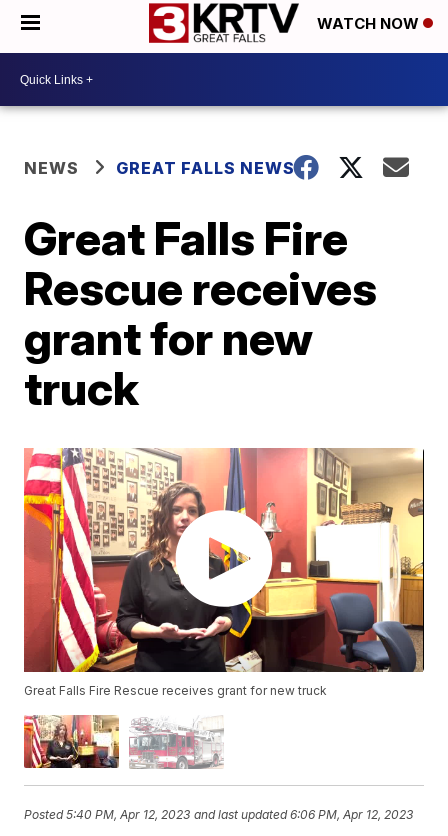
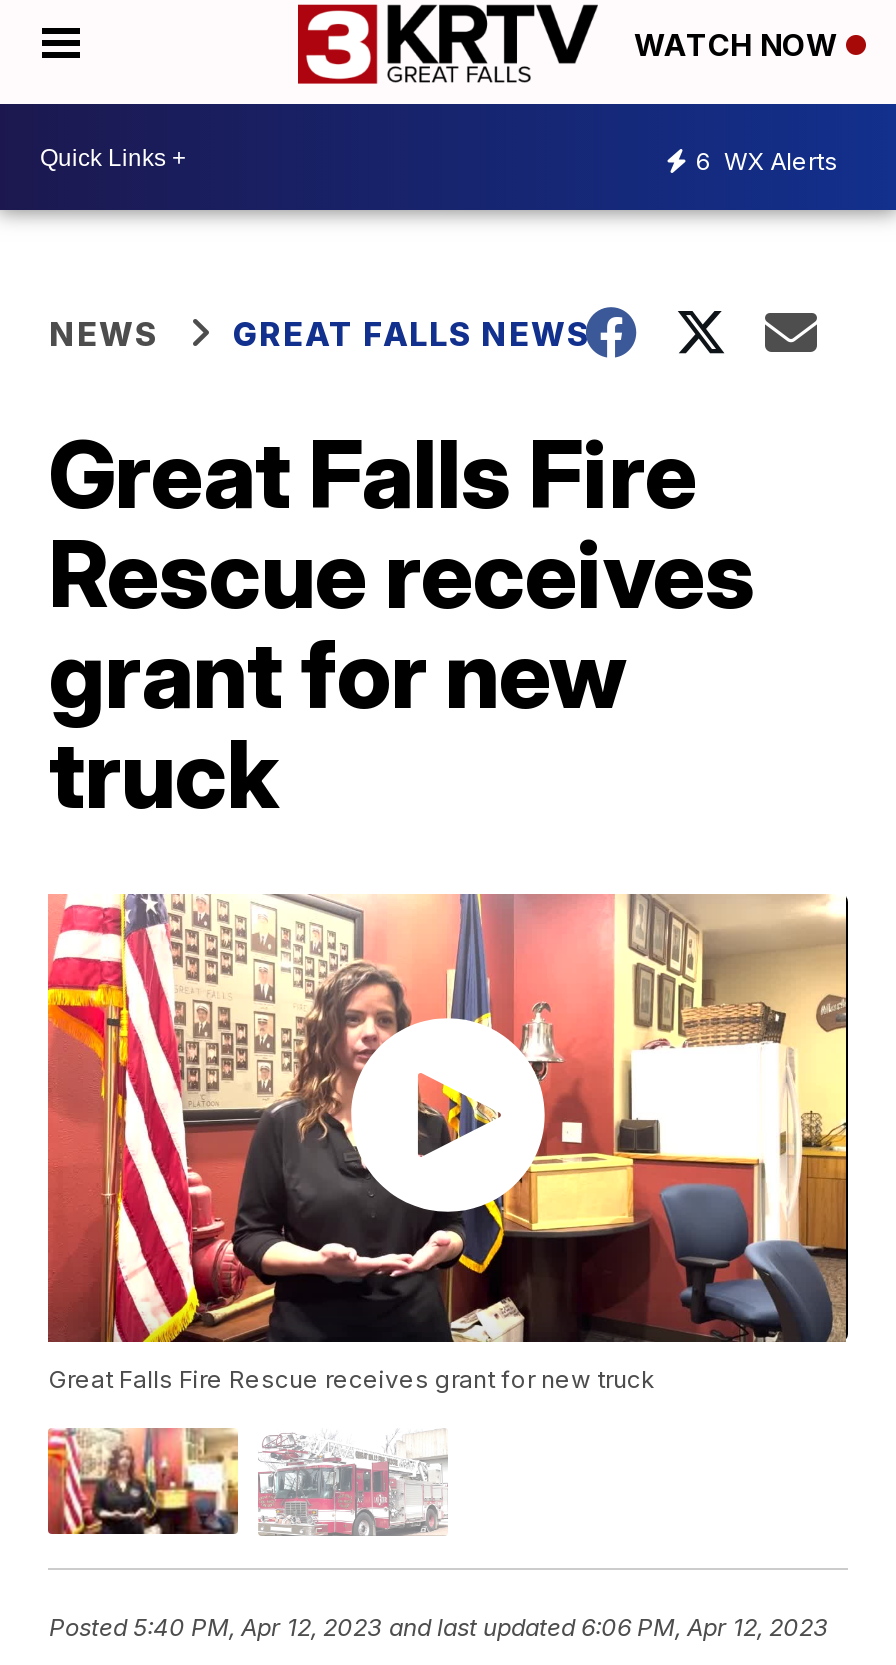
+ 6 WX Alerts
